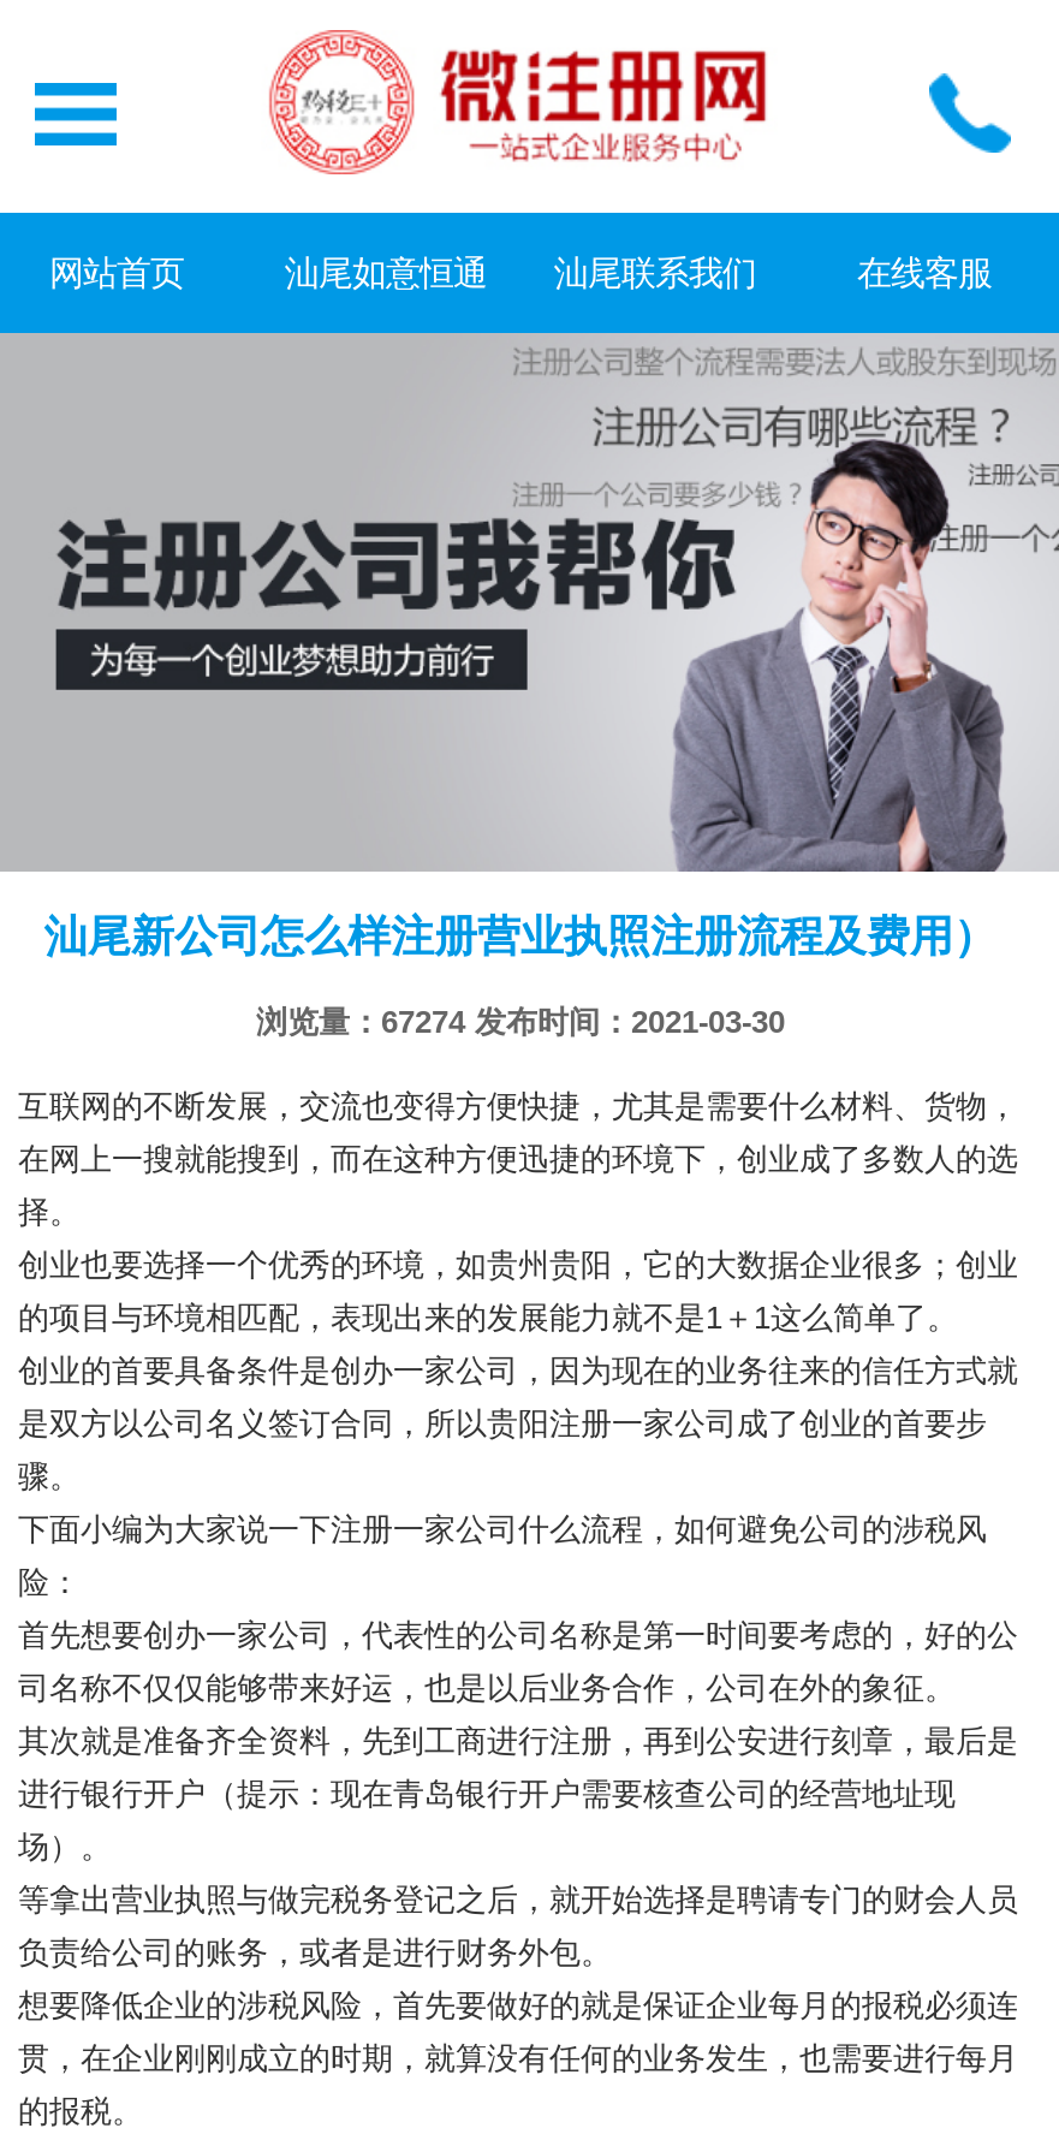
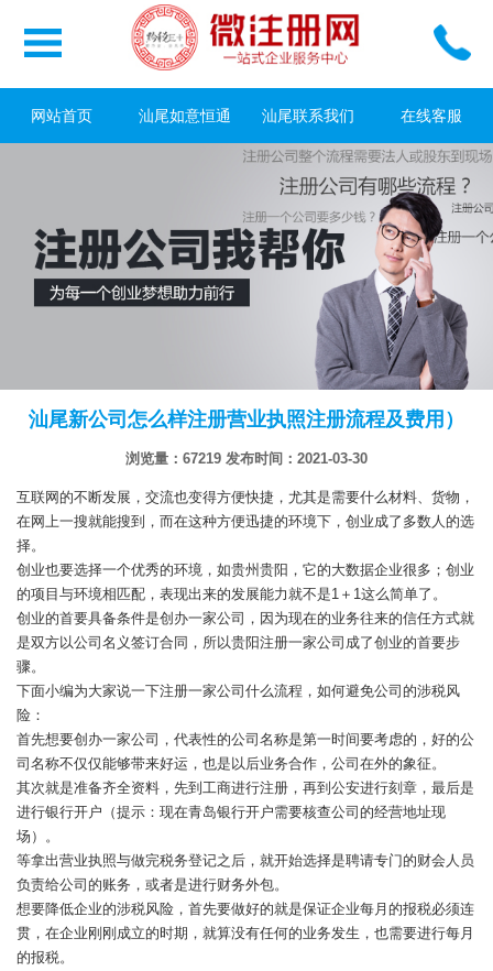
- 浏览量：67274 发布时间：2021-03-30
+ 浏览量：67219 发布时间：2021-03-30
